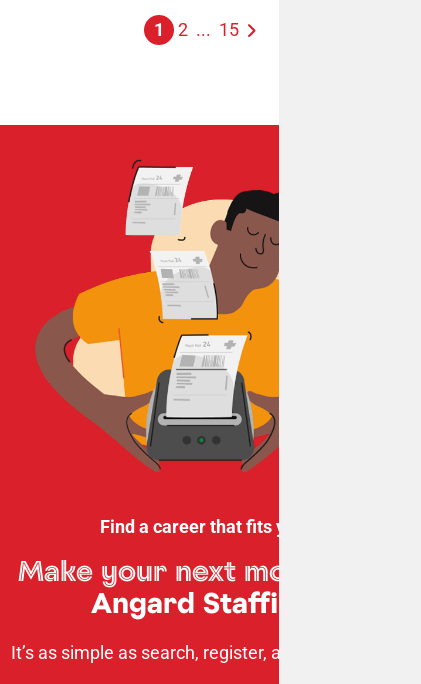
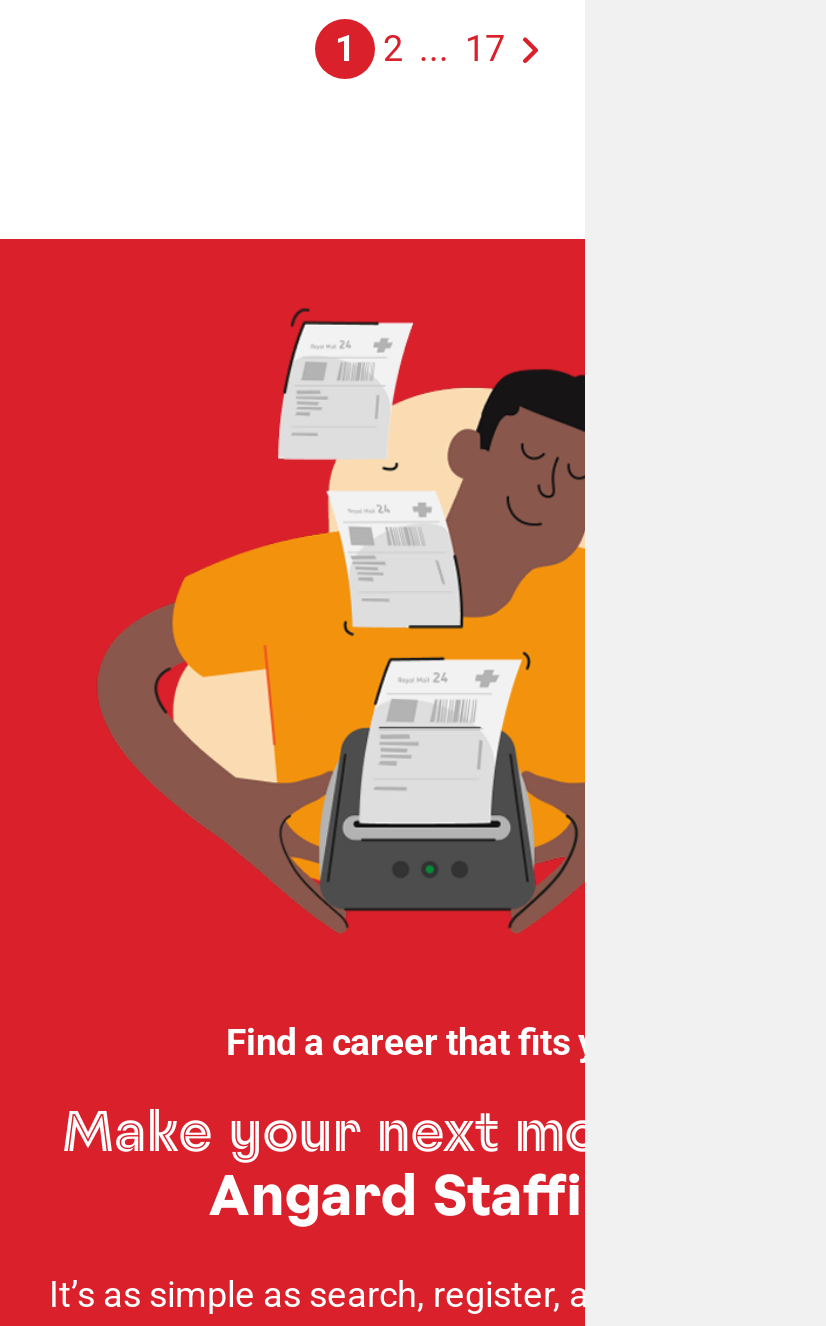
- 1 2 ... 15
+ 1 2 ... 17
